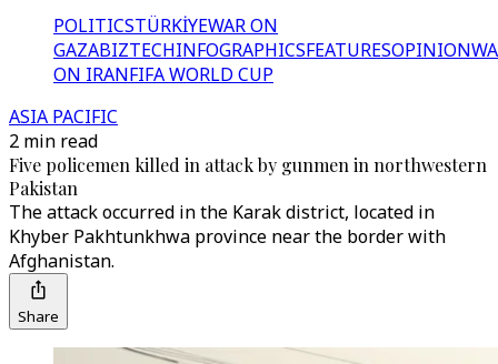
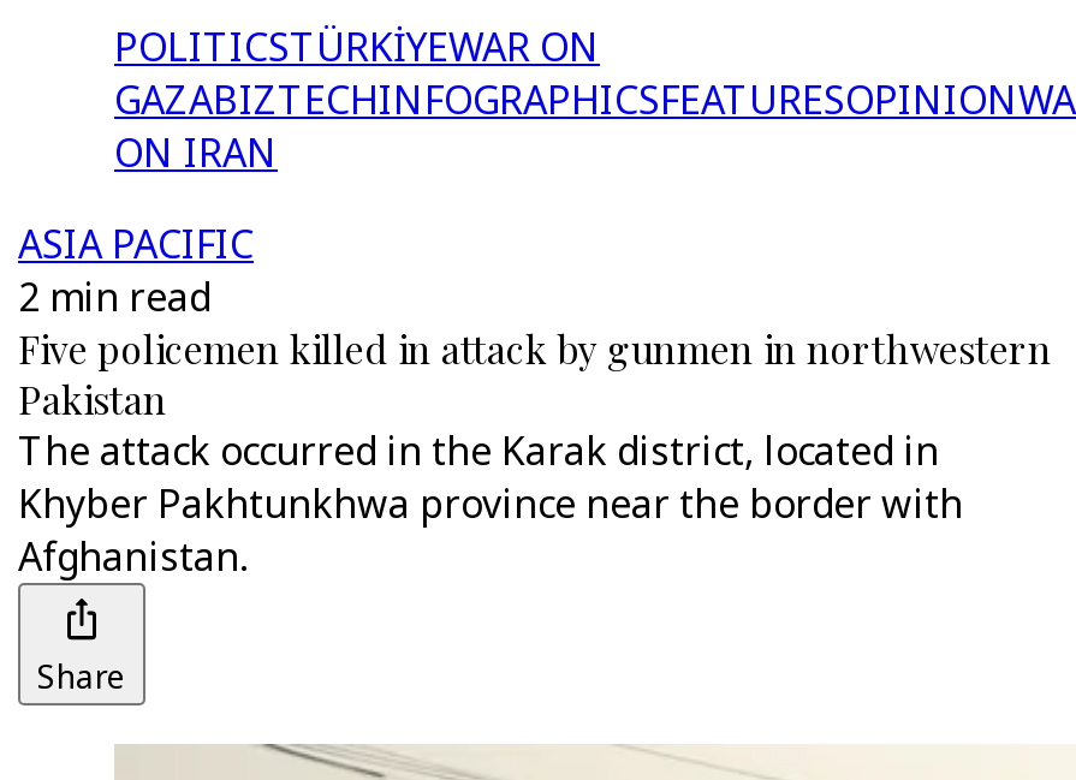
- ON IRAN FIFA WORLD CUP
+ ON IRAN
